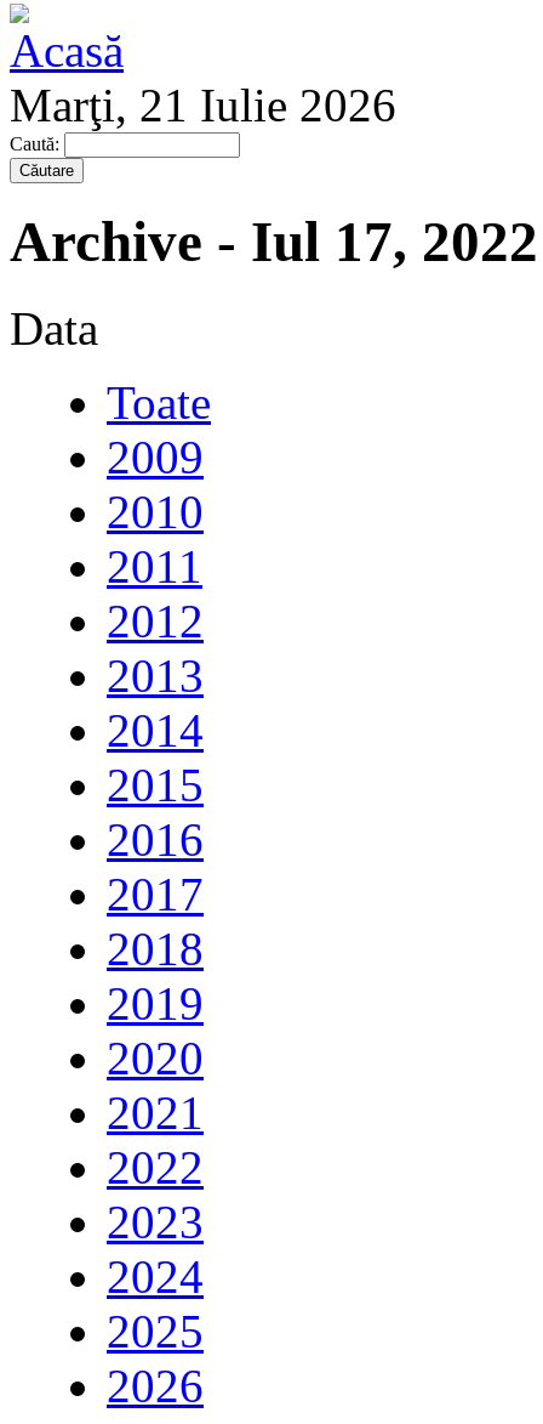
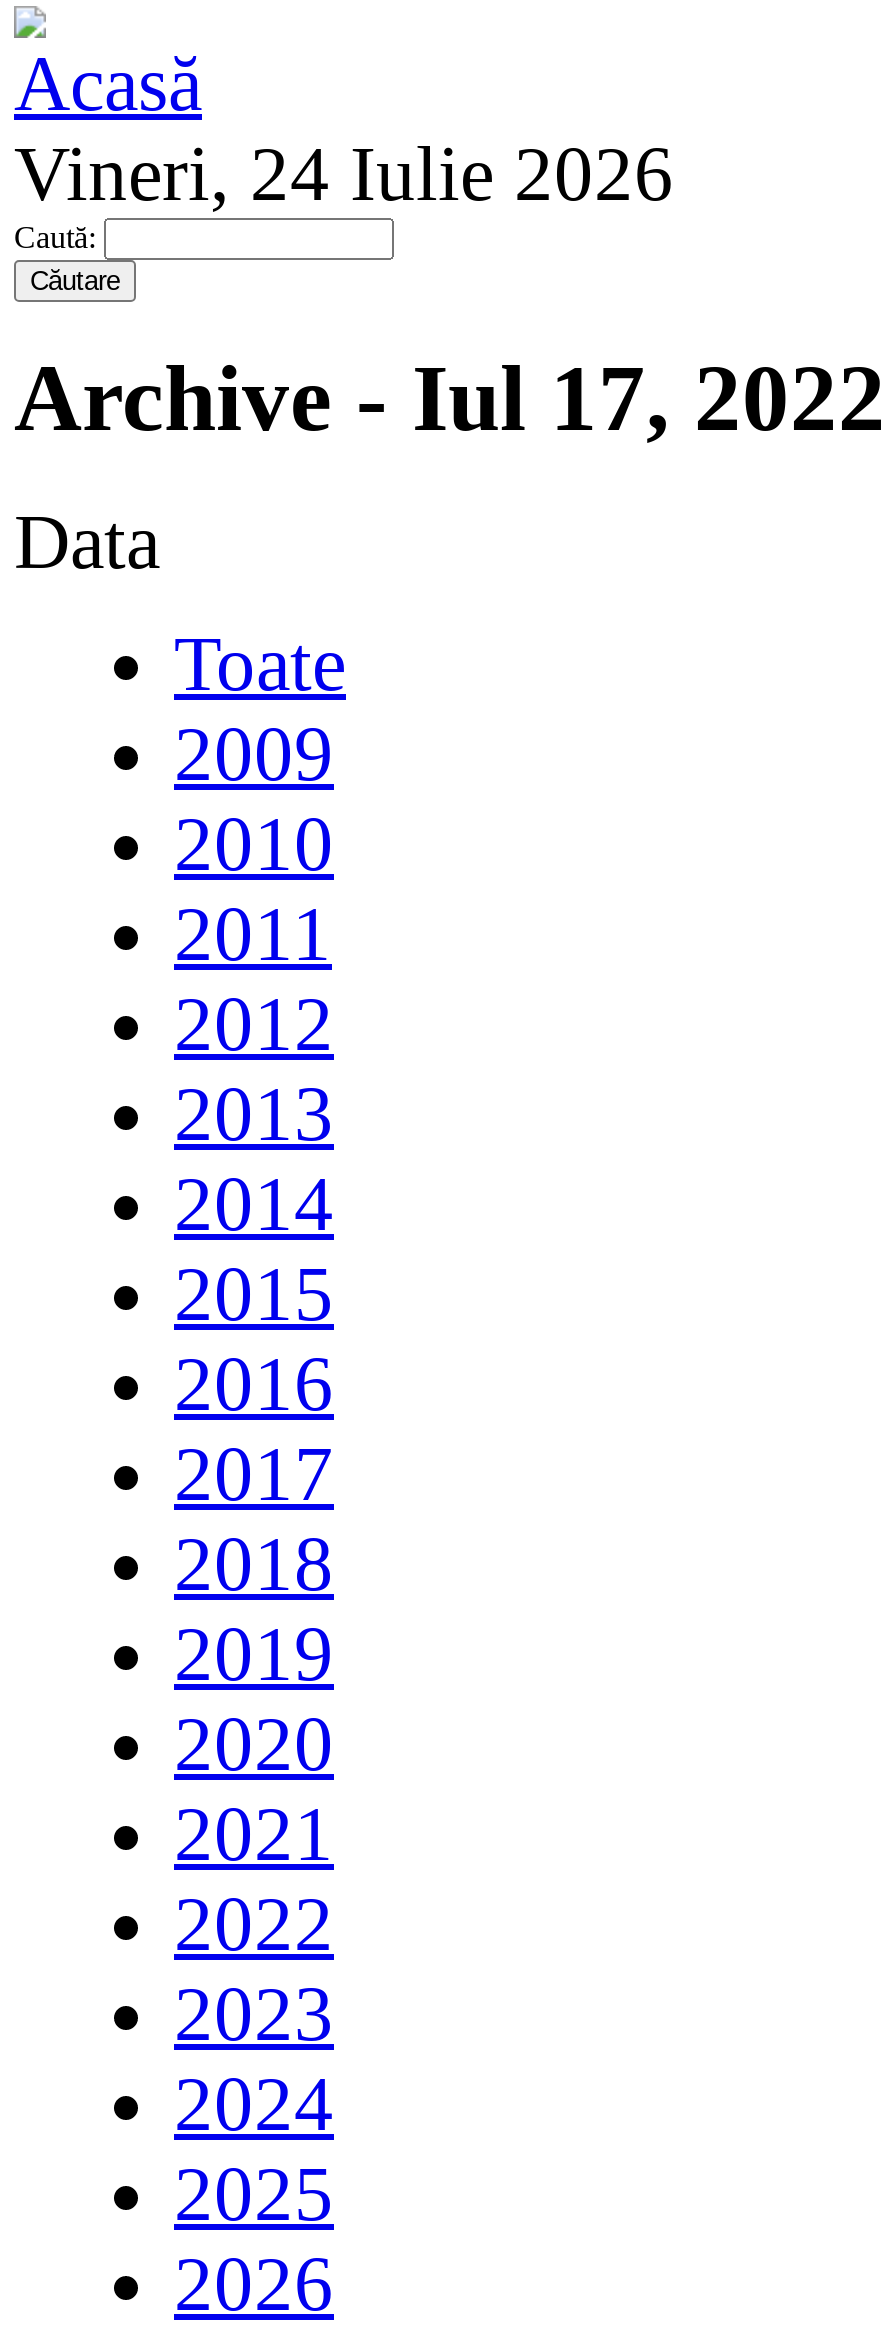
- Marţi, 21 Iulie 2026
+ Vineri, 24 Iulie 2026
